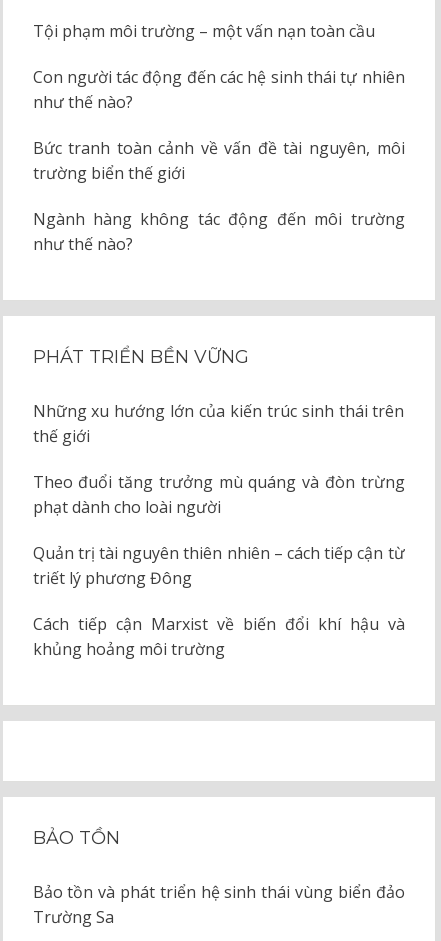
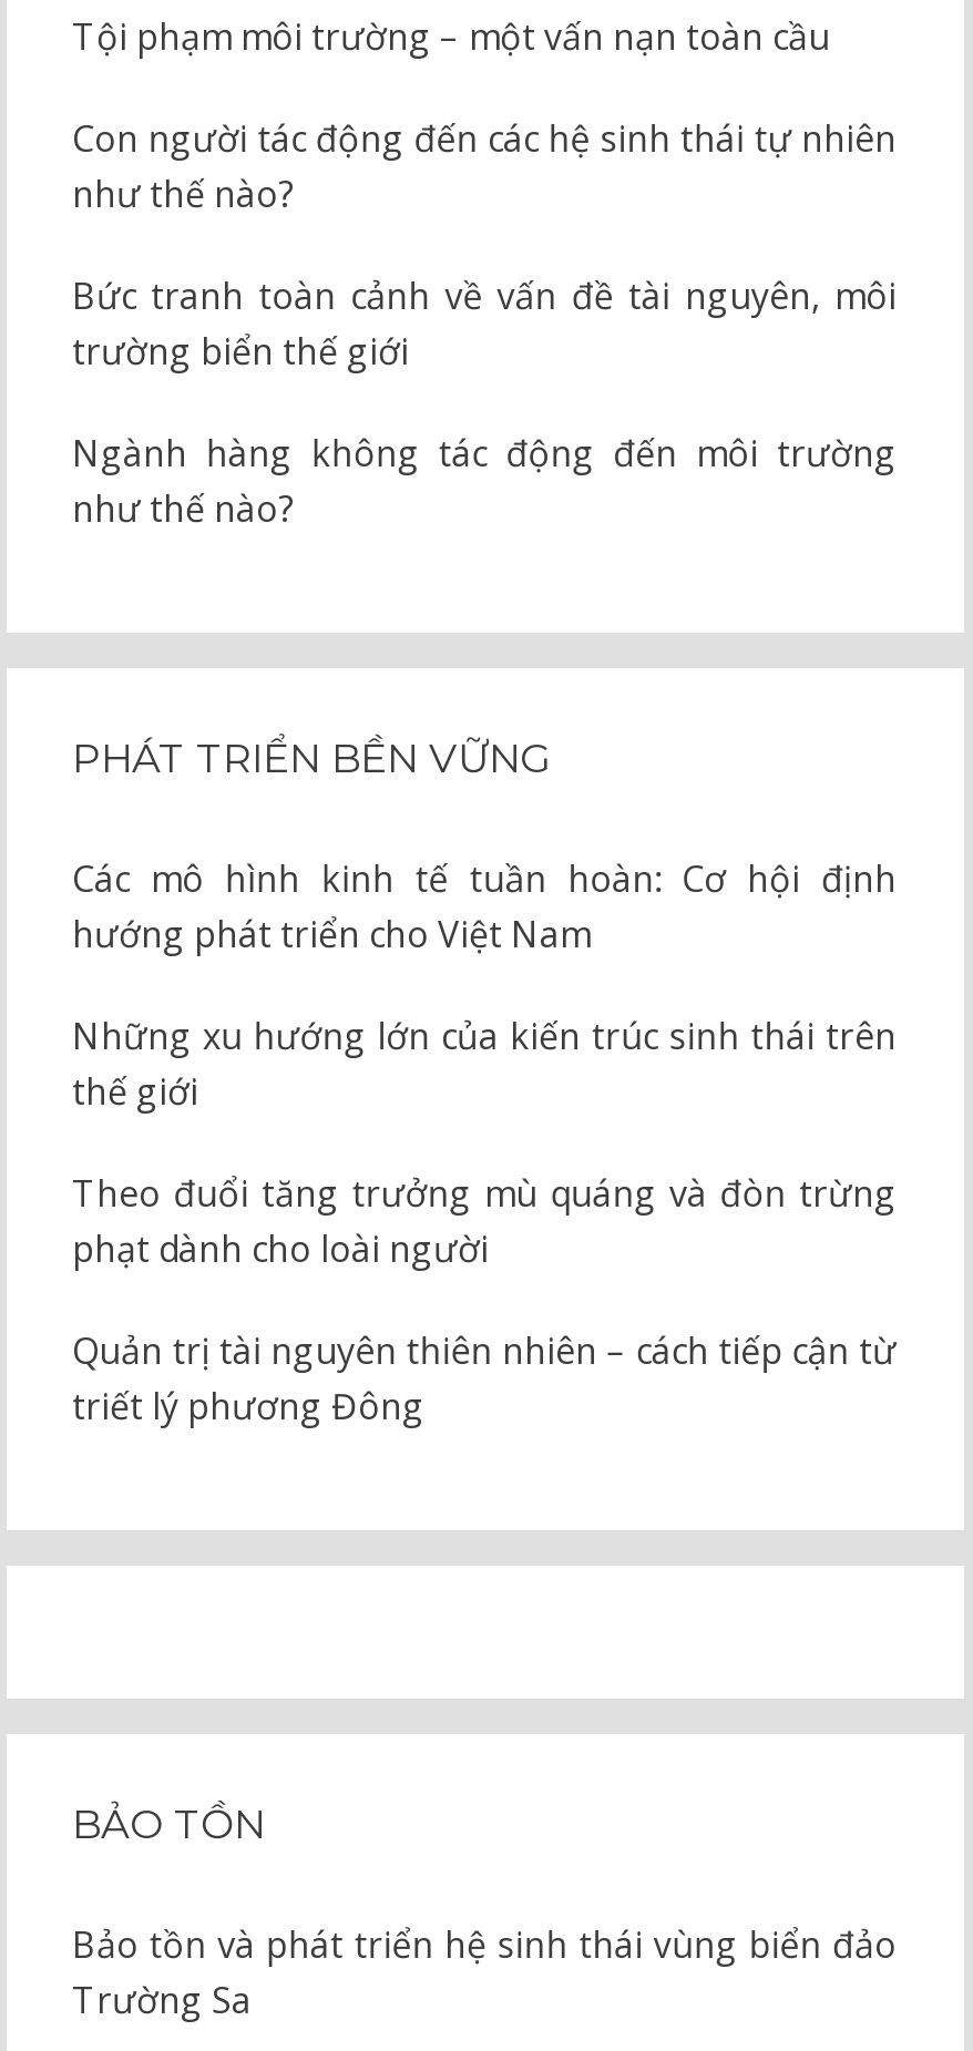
+ Các mô hình kinh tế tuần hoàn: Cơ hội định
+ hướng phát triển cho Việt Nam

moved down: Những xu hướng lớn của kiến trúc sinh thái trên | thế giới | Theo đuổi tăng trưởng mù quáng và đòn trừng | phạt dành cho loài người | Quản trị tài nguyên thiên nhiên – cách tiếp cận từ | triết lý phương Đông

- Cách tiếp cận Marxist về biến đổi khí hậu và
- khủng hoảng môi trường
